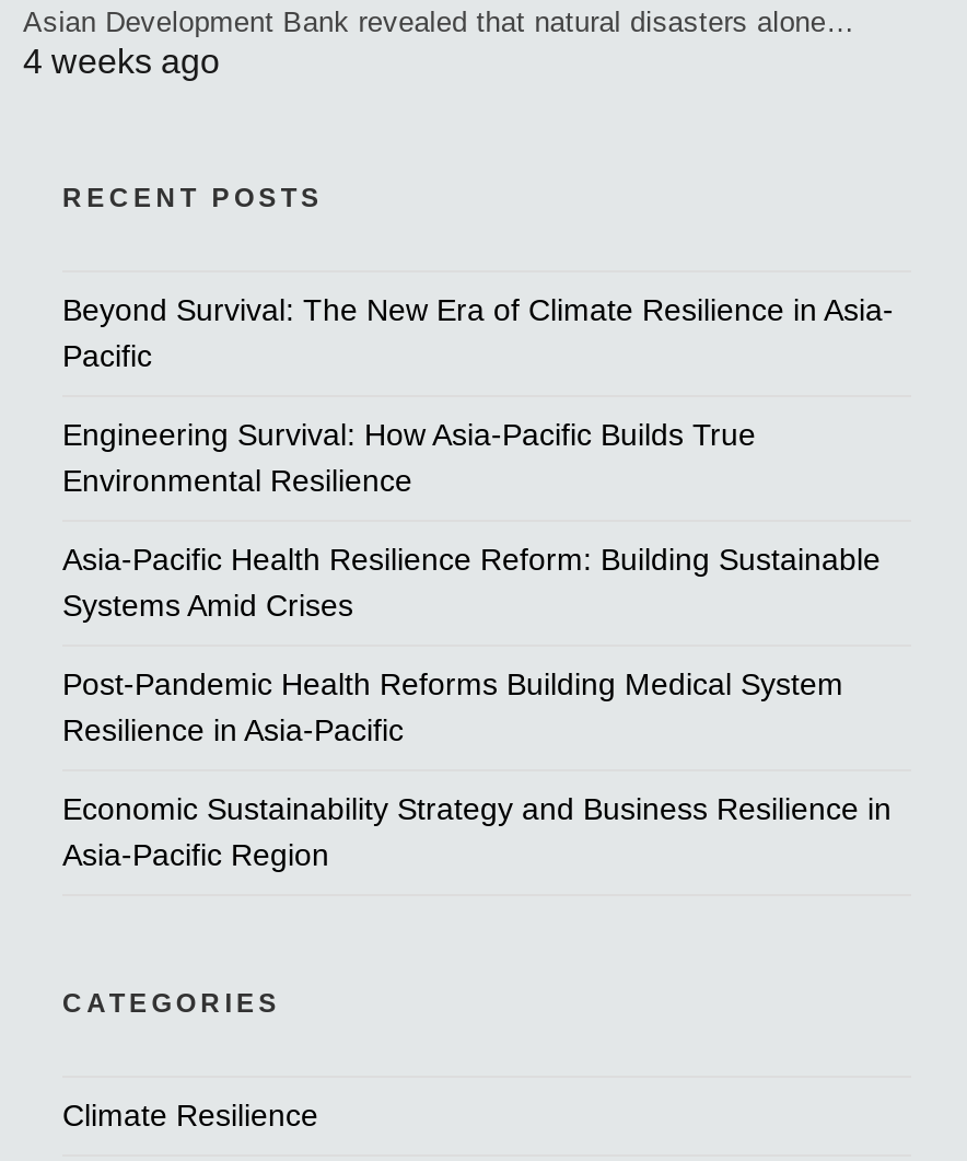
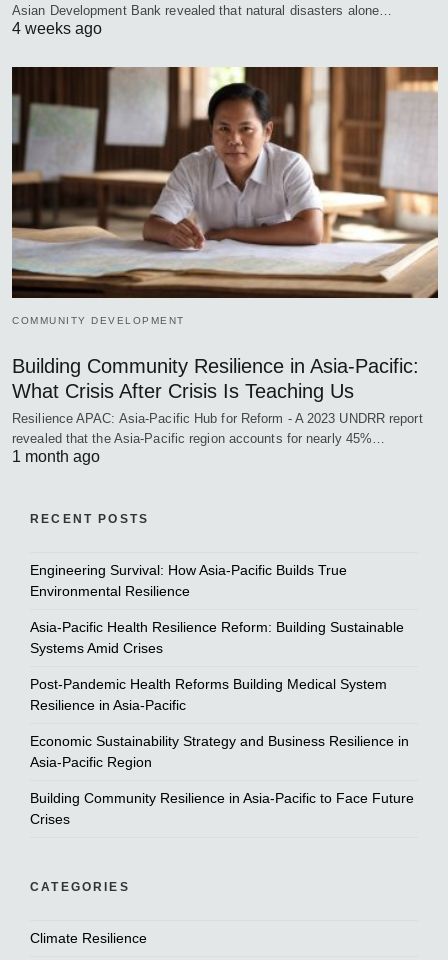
+ [image]
+ COMMUNITY DEVELOPMENT
+ Building Community Resilience in Asia-Pacific:
+ What Crisis After Crisis Is Teaching Us
+ Resilience APAC: Asia-Pacific Hub for Reform - A 2023 UNDRR report
+ revealed that the Asia-Pacific region accounts for nearly 45%…
+ 1 month ago

- Beyond Survival: The New Era of Climate Resilience in Asia-
- Pacific

+ Building Community Resilience in Asia-Pacific to Face Future
+ Crises
